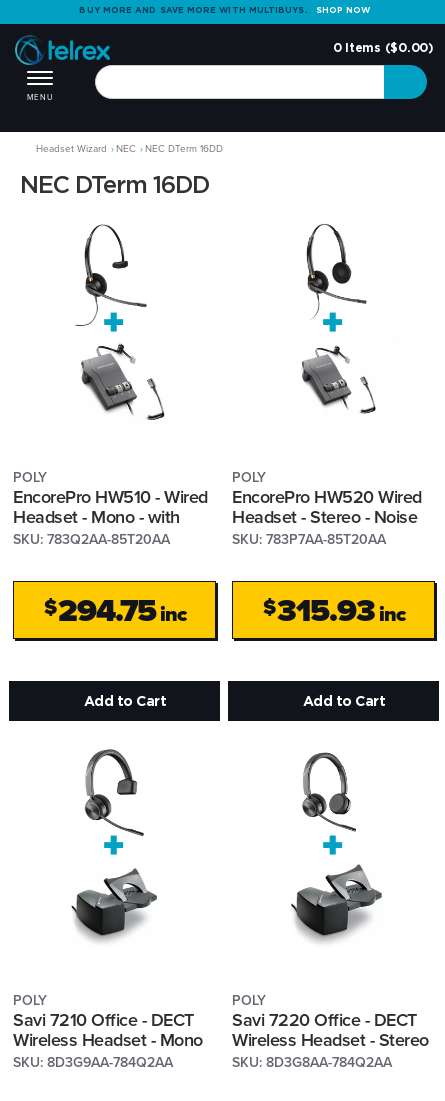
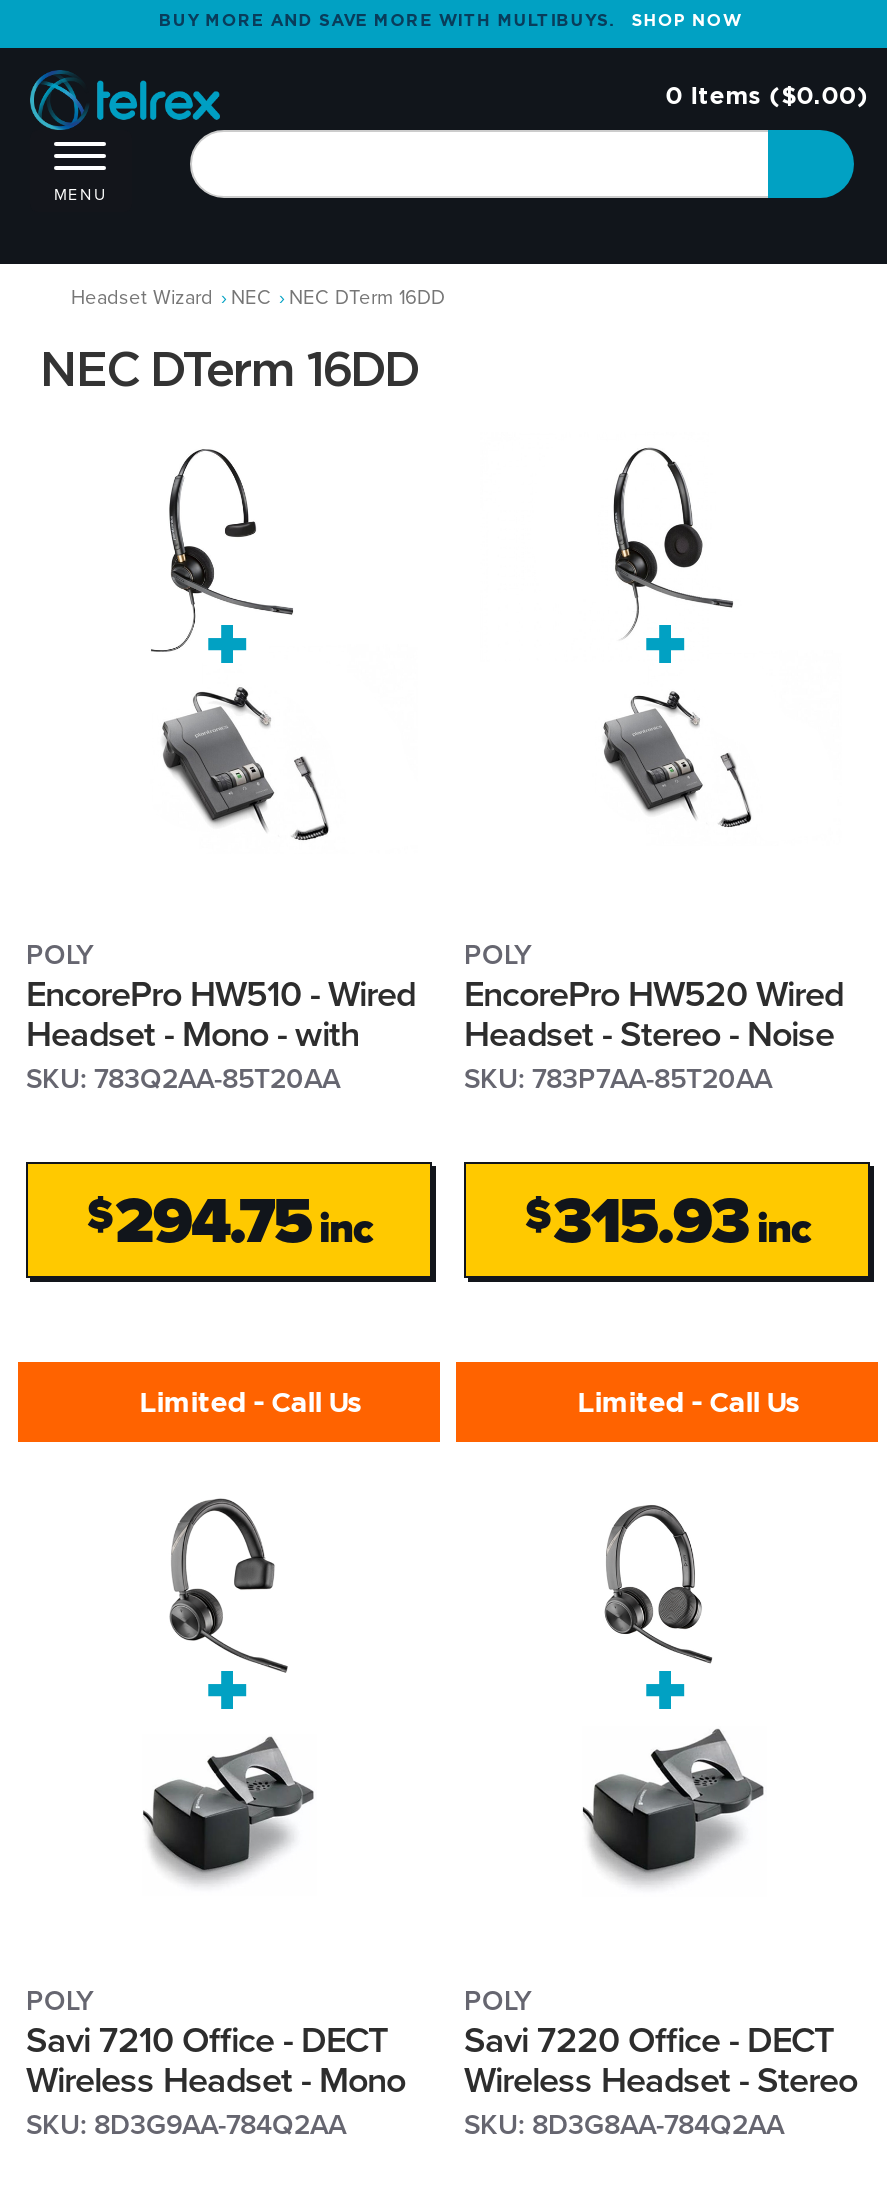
- Add to Cart
+ Limited - Call Us

- Add to Cart
+ Limited - Call Us
